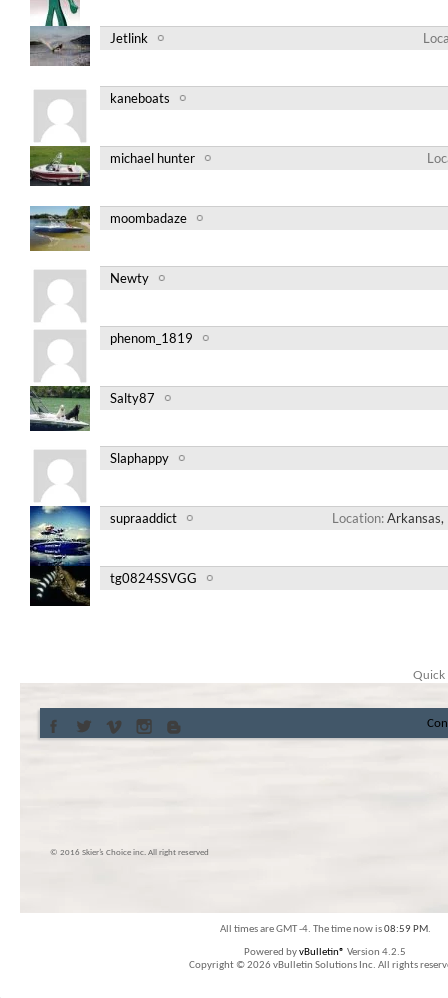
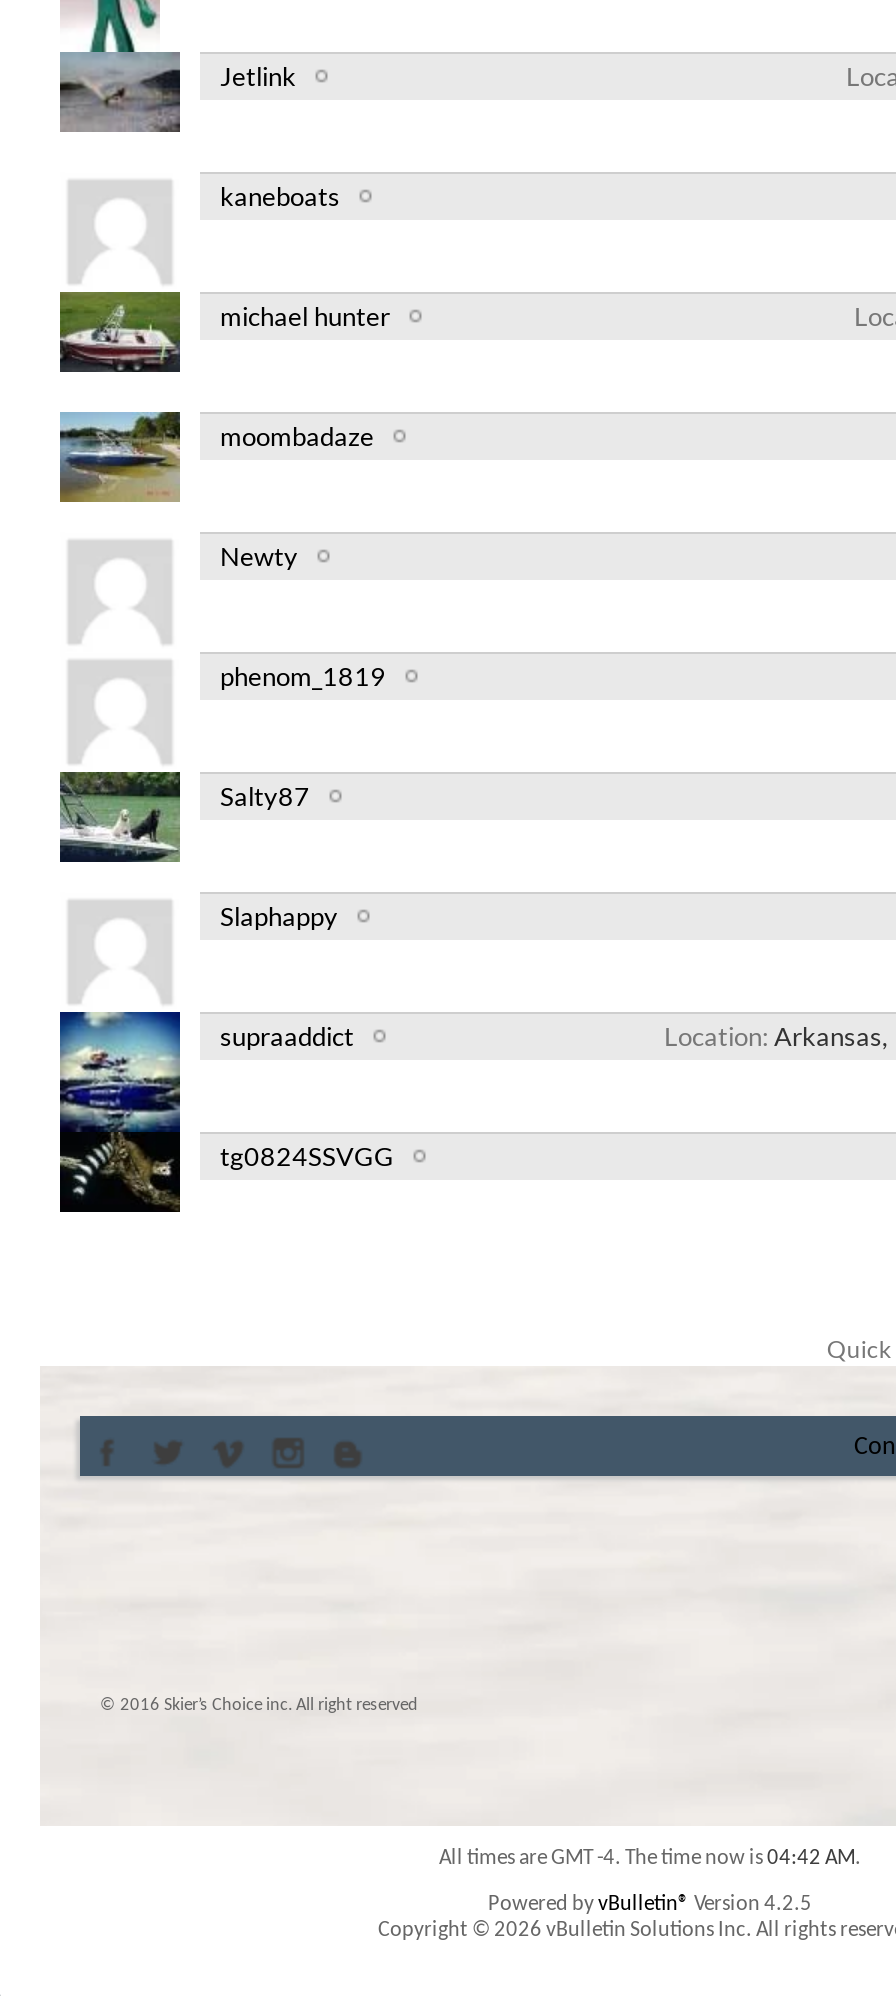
- All times are GMT -4. The time now is 08:59 PM.
+ All times are GMT -4. The time now is 04:42 AM.
